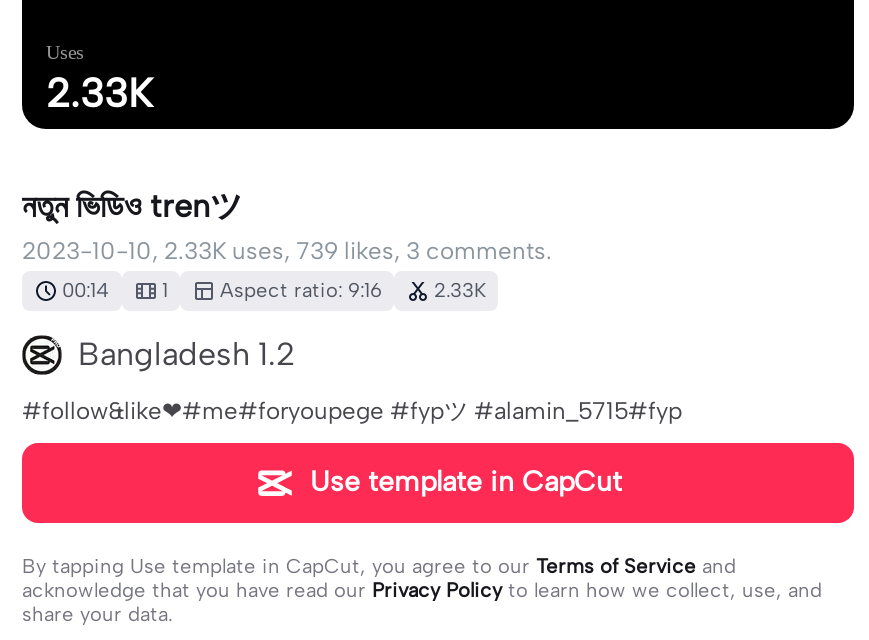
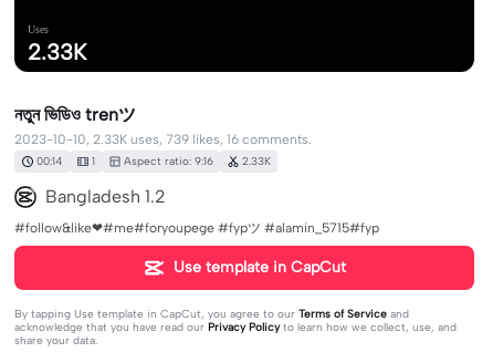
- 2023-10-10, 2.33K uses, 739 likes, 3 comments.
+ 2023-10-10, 2.33K uses, 739 likes, 16 comments.
